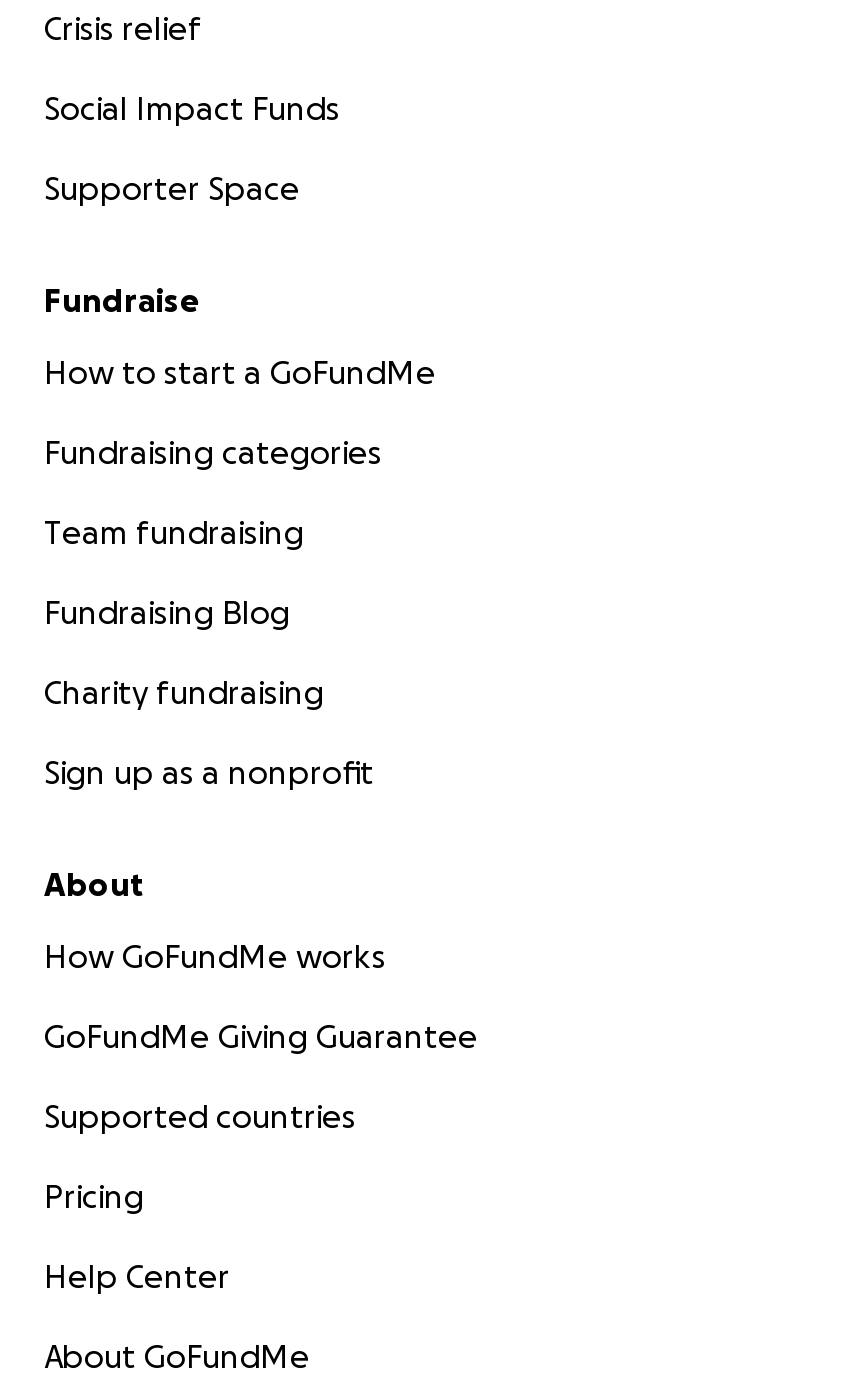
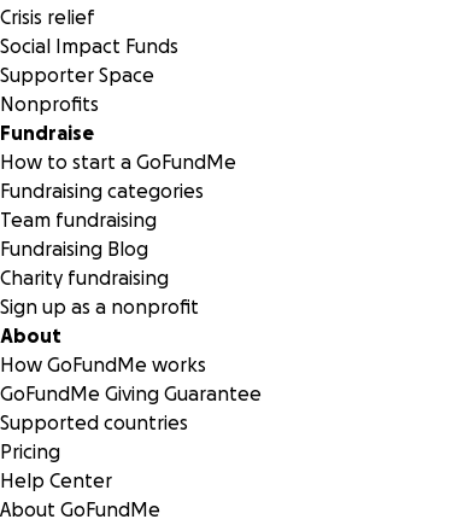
+ Nonprofits
